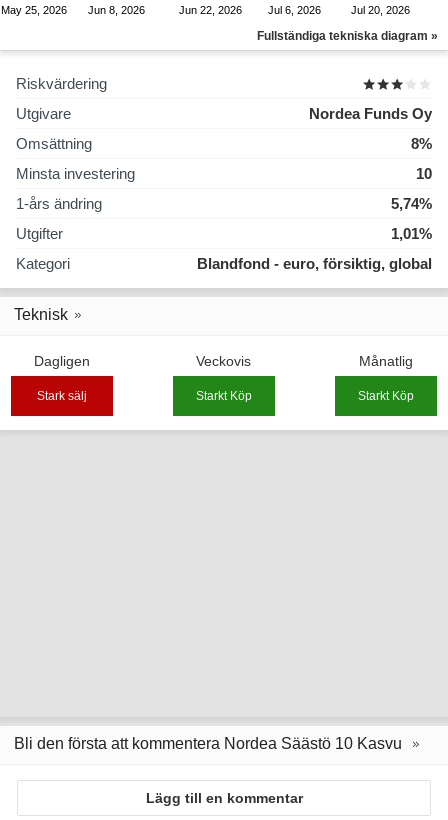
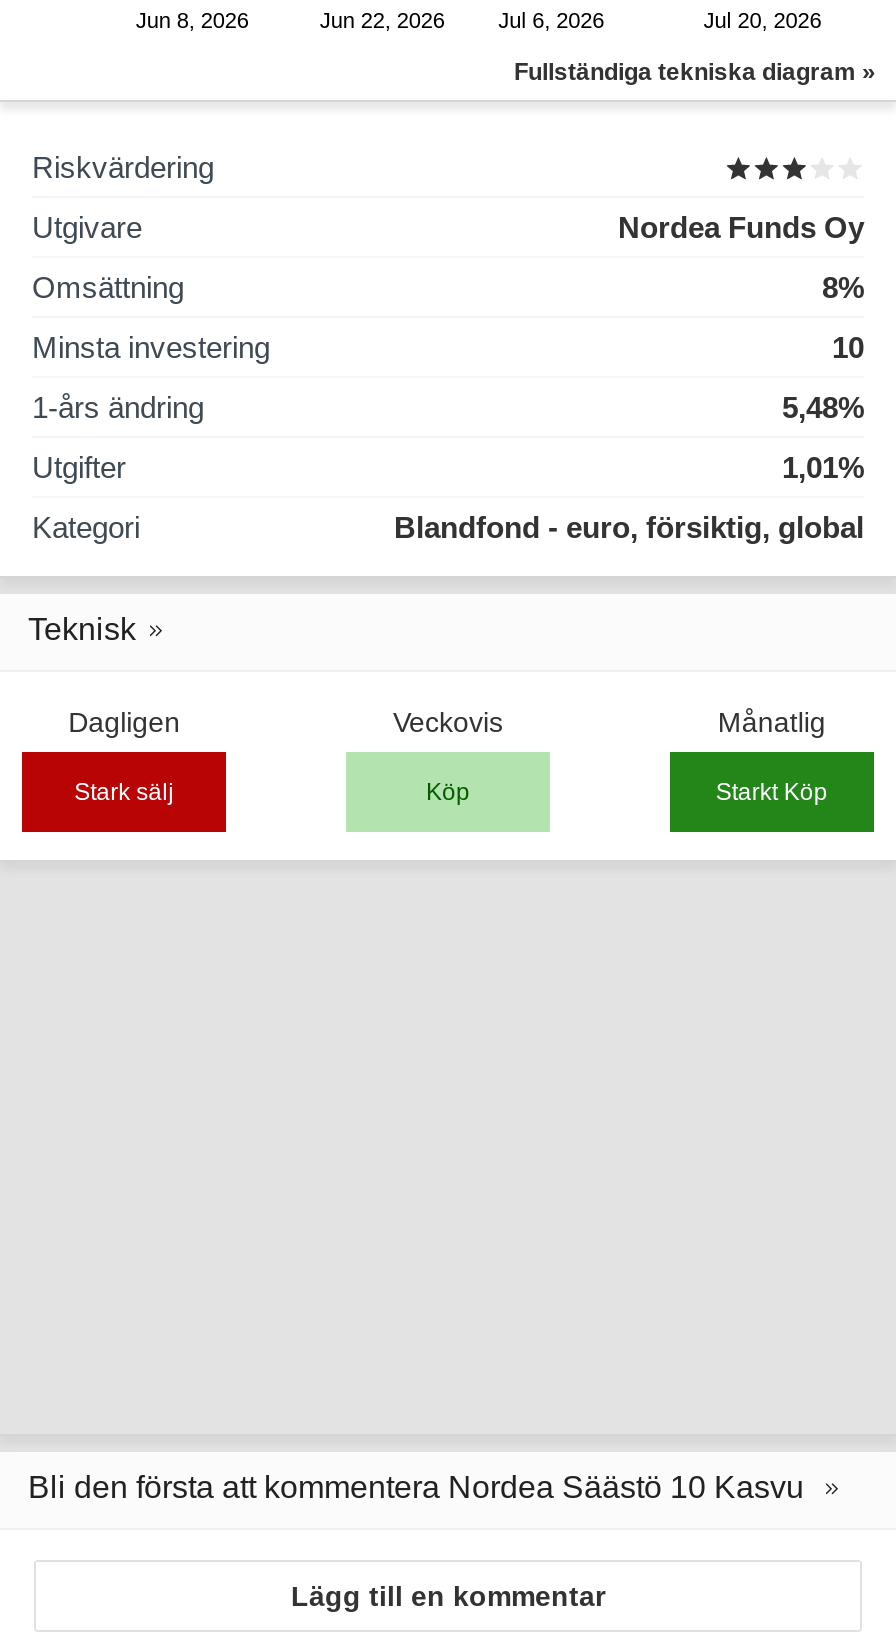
- May 25, 2026

- 5,74%
+ 5,48%

- Starkt Köp
+ Köp
